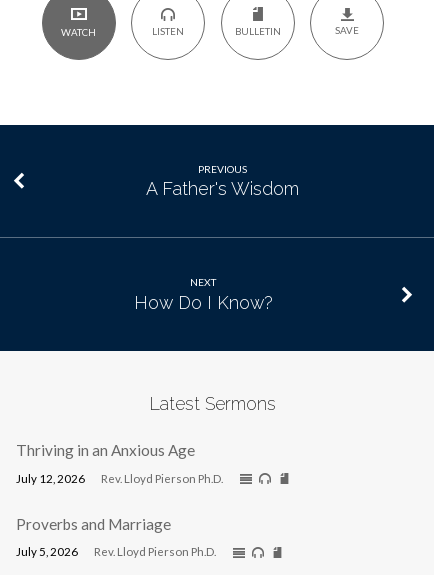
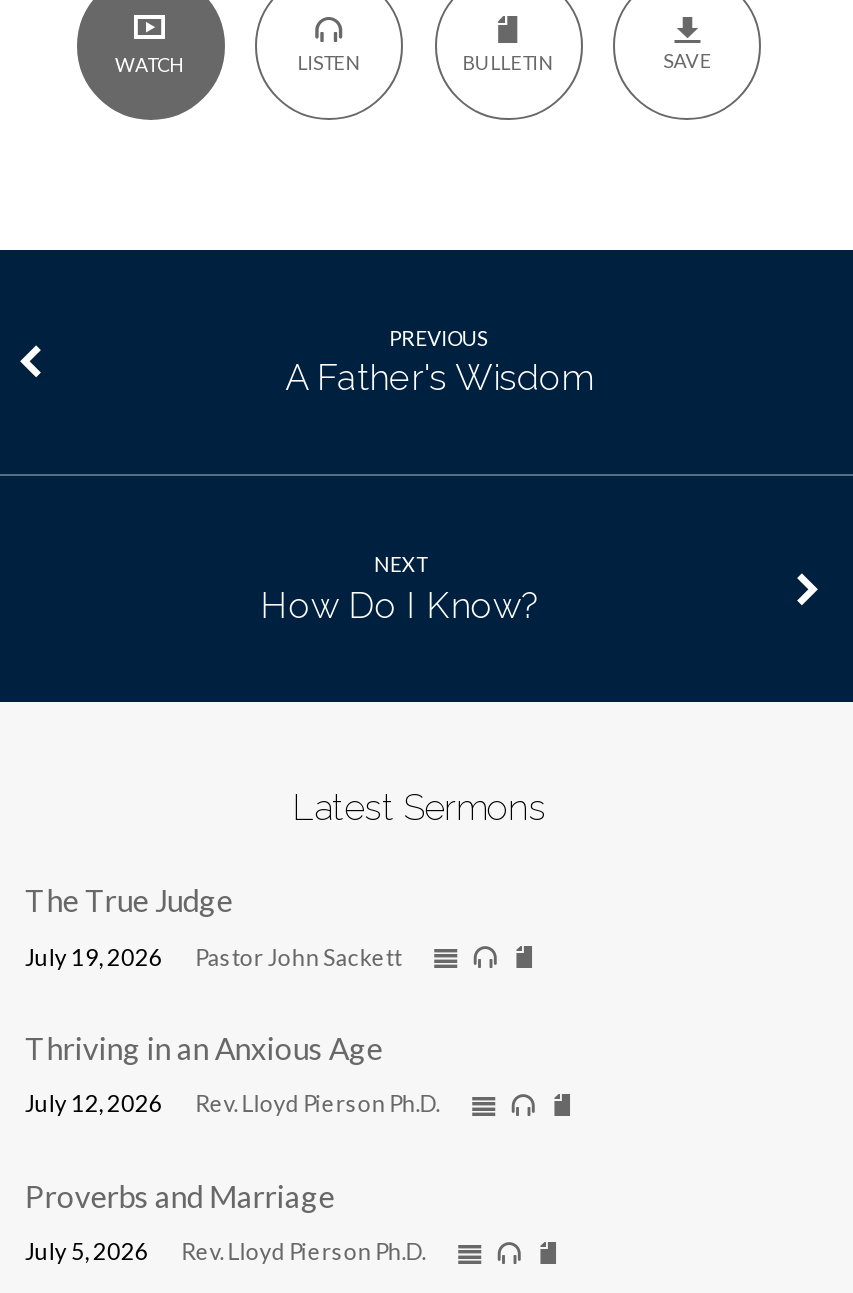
+ The True Judge
+ July 19, 2026
+ Pastor John Sackett
